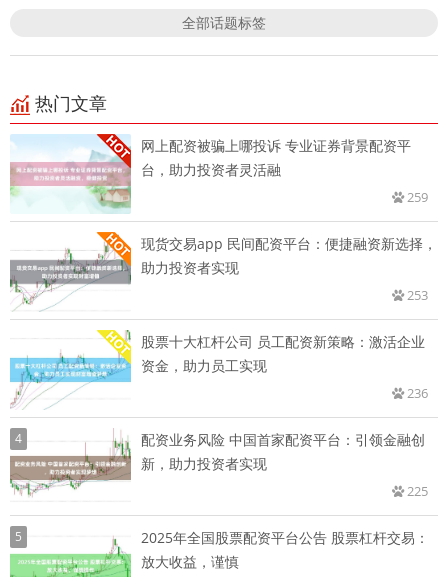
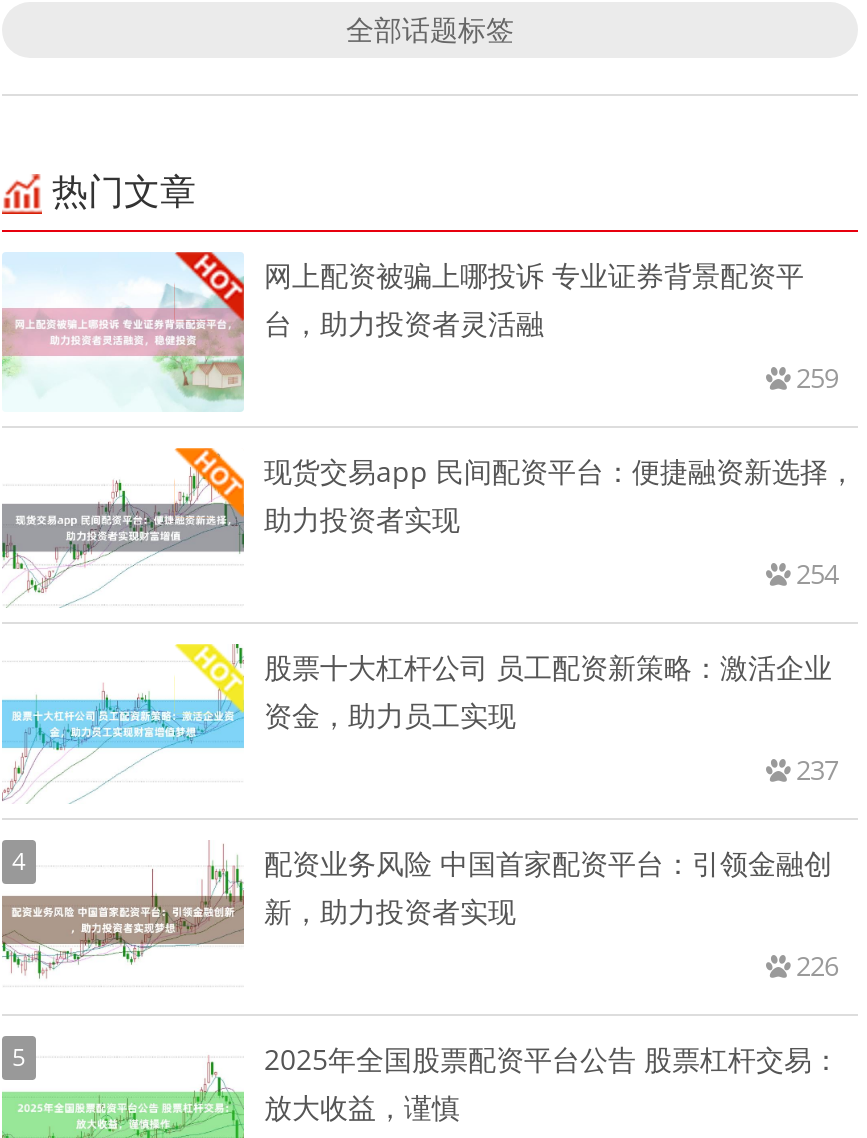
- 253
+ 254

- 236
+ 237

- 225
+ 226
